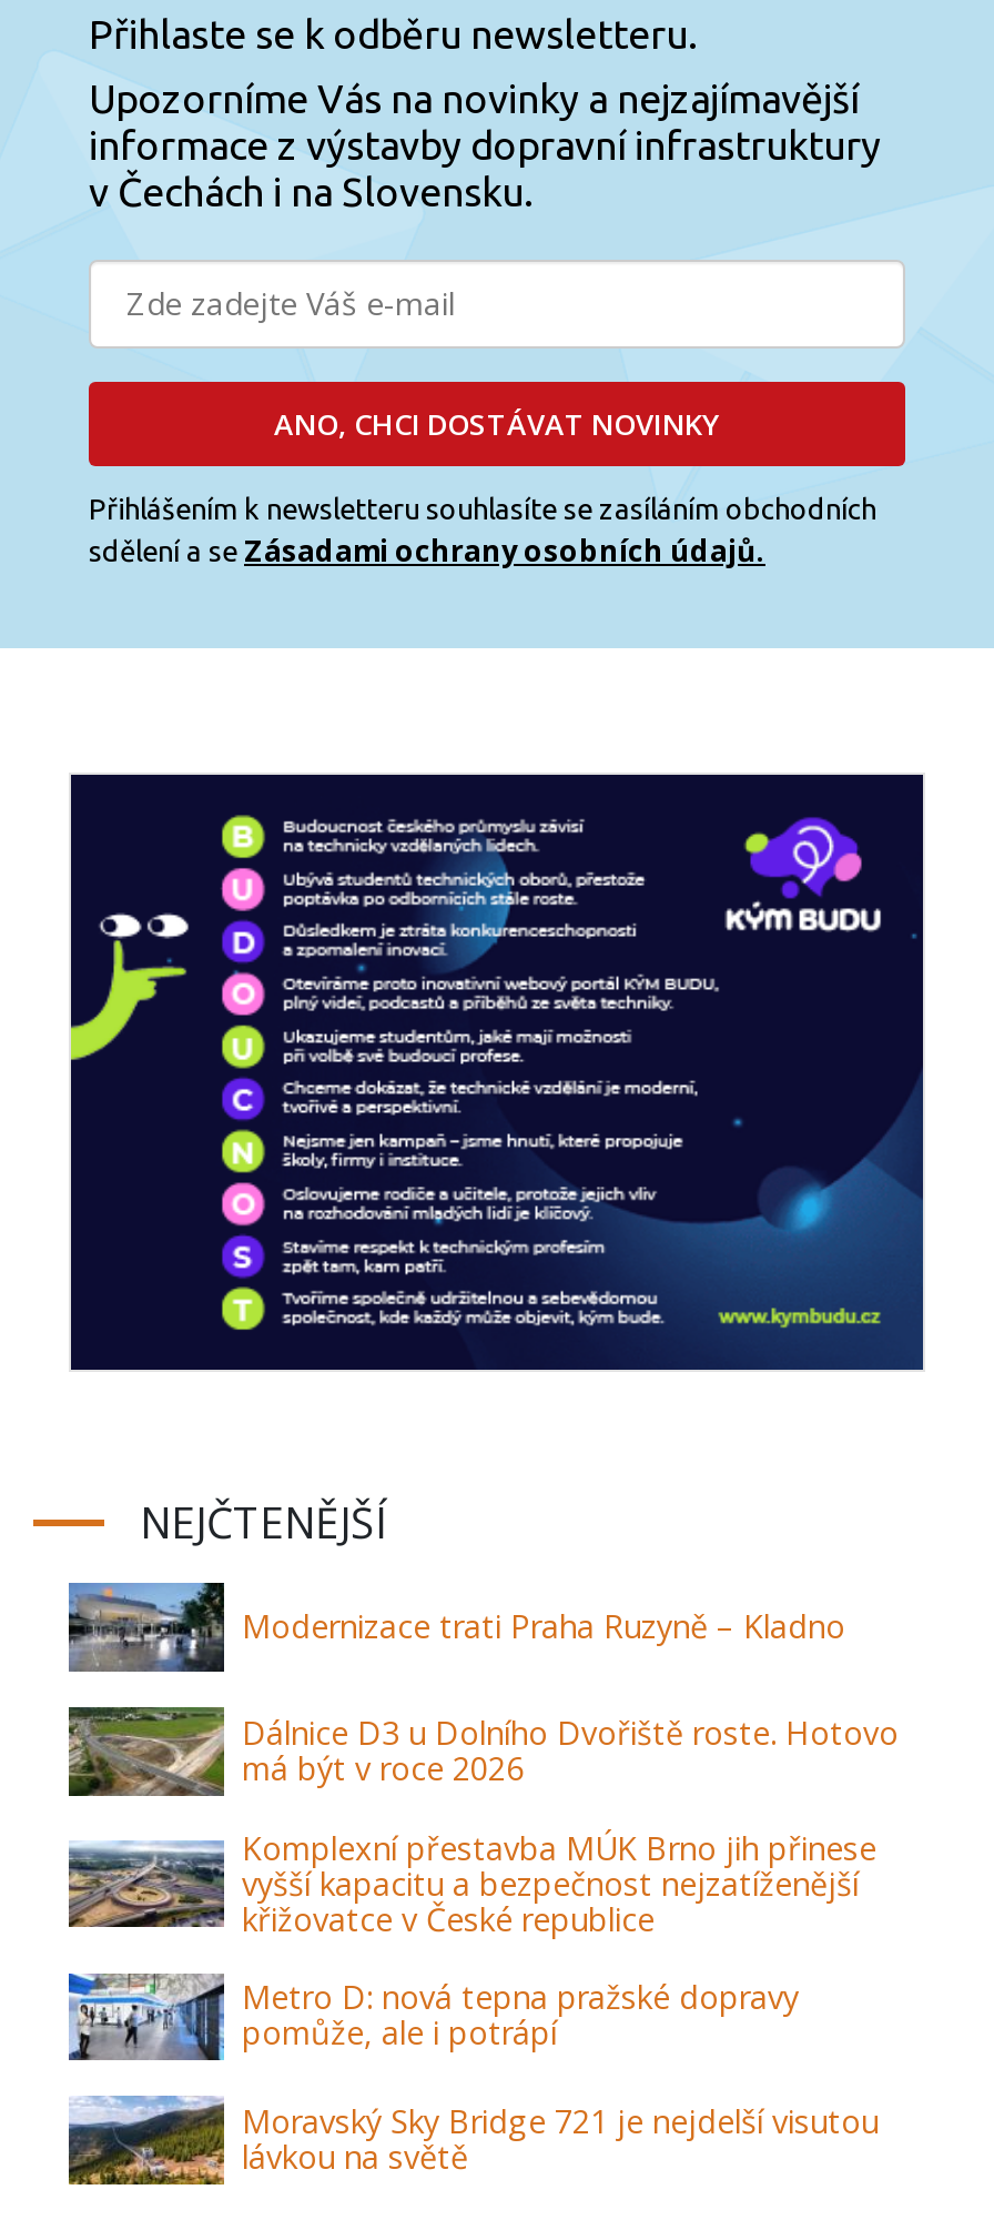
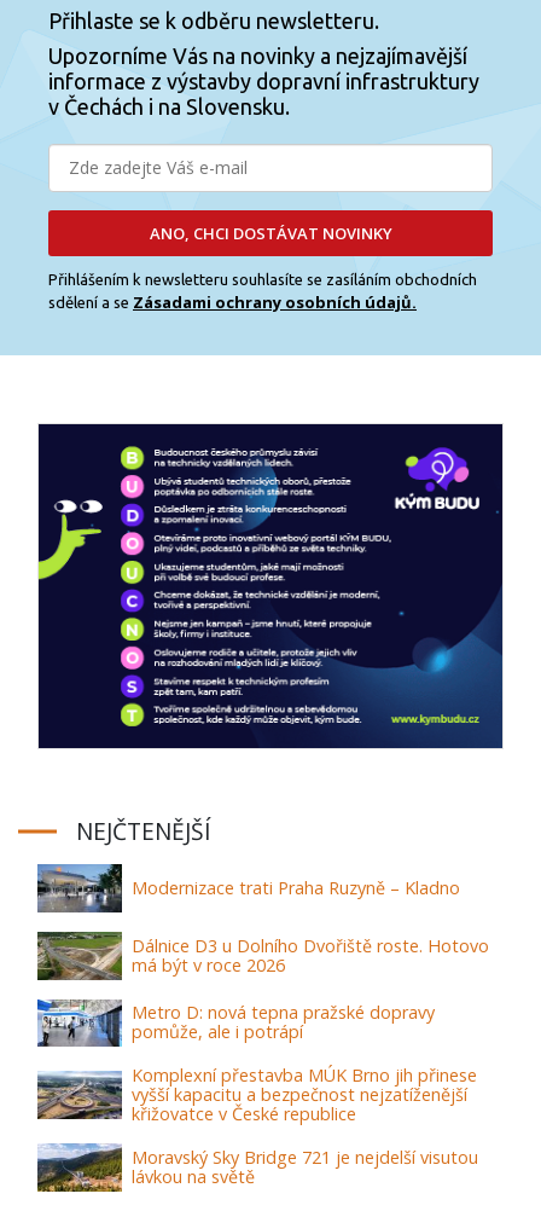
moved down: [image] | Komplexní přestavba MÚK Brno jih přinese | vyšší kapacitu a bezpečnost nejzatíženější | křižovatce v České republice

moved up: [image] | Metro D: nová tepna pražské dopravy | pomůže, ale i potrápí
